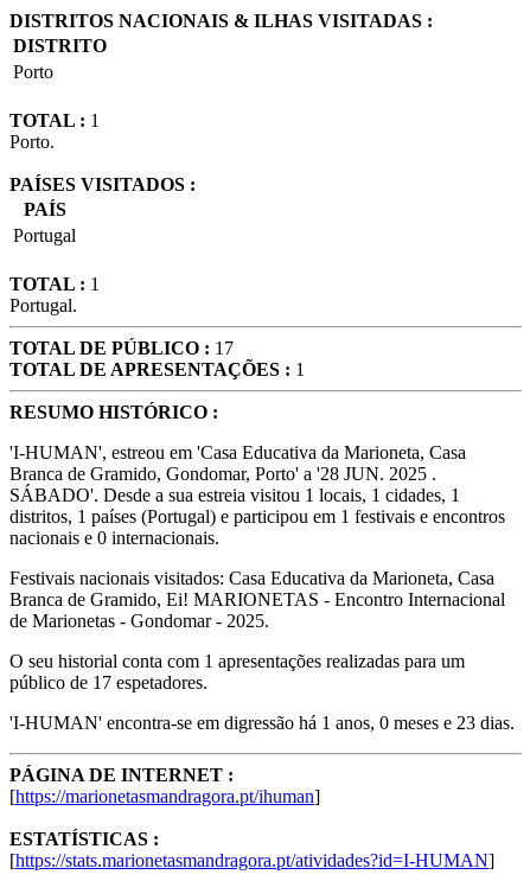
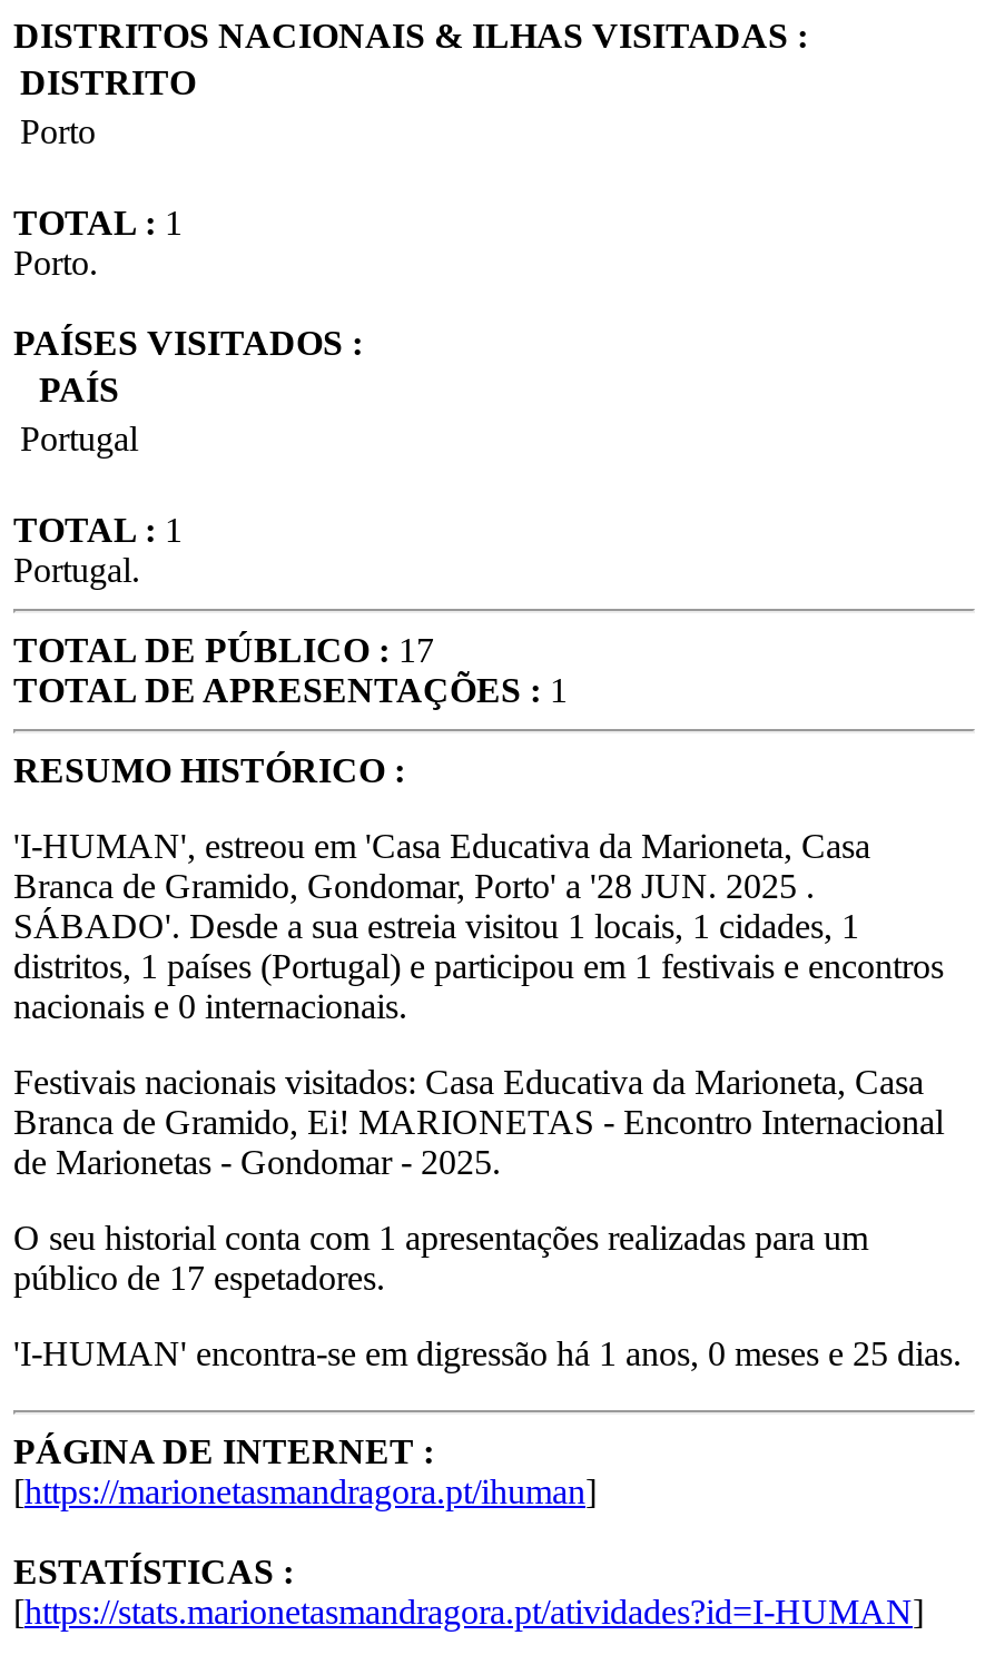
- 'I-HUMAN' encontra-se em digressão há 1 anos, 0 meses e 23 dias.
+ 'I-HUMAN' encontra-se em digressão há 1 anos, 0 meses e 25 dias.
